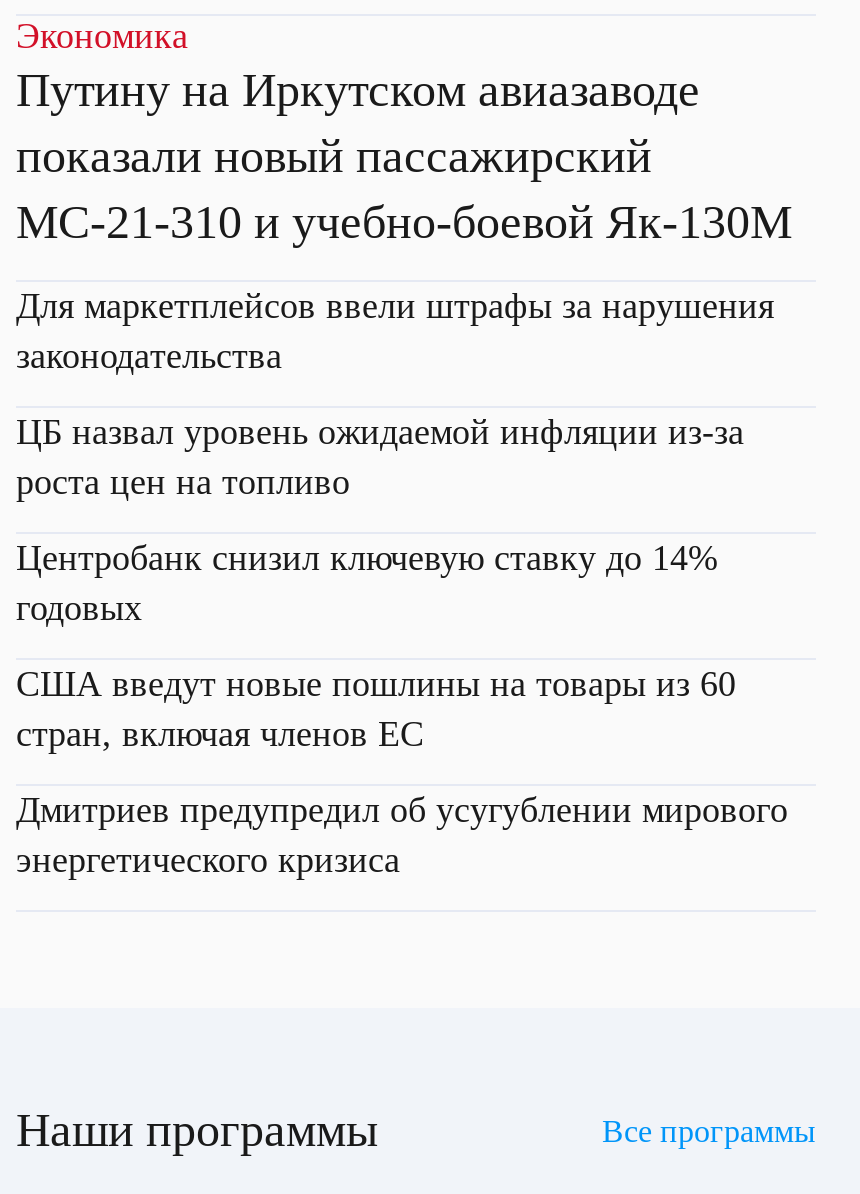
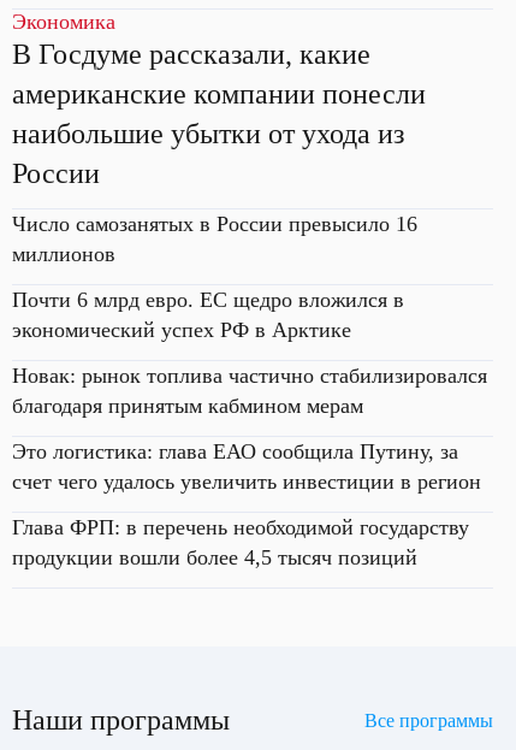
- Путину на Иркутском авиазаводе
- показали новый пассажирский
- МС-21-310 и учебно-боевой Як-130М
+ В Госдуме рассказали, какие
+ американские компании понесли
+ наибольшие убытки от ухода из
+ России

- Для маркетплейсов ввели штрафы за нарушения
- законодательства
+ Число самозанятых в России превысило 16
+ миллионов

- ЦБ назвал уровень ожидаемой инфляции из-за
- роста цен на топливо
+ Почти 6 млрд евро. ЕС щедро вложился в
+ экономический успех РФ в Арктике

- Центробанк снизил ключевую ставку до 14%
- годовых
+ Новак: рынок топлива частично стабилизировался
+ благодаря принятым кабмином мерам

- США введут новые пошлины на товары из 60
- стран, включая членов ЕС
+ Это логистика: глава ЕАО сообщила Путину, за
+ счет чего удалось увеличить инвестиции в регион

- Дмитриев предупредил об усугублении мирового
- энергетического кризиса
+ Глава ФРП: в перечень необходимой государству
+ продукции вошли более 4,5 тысяч позиций
